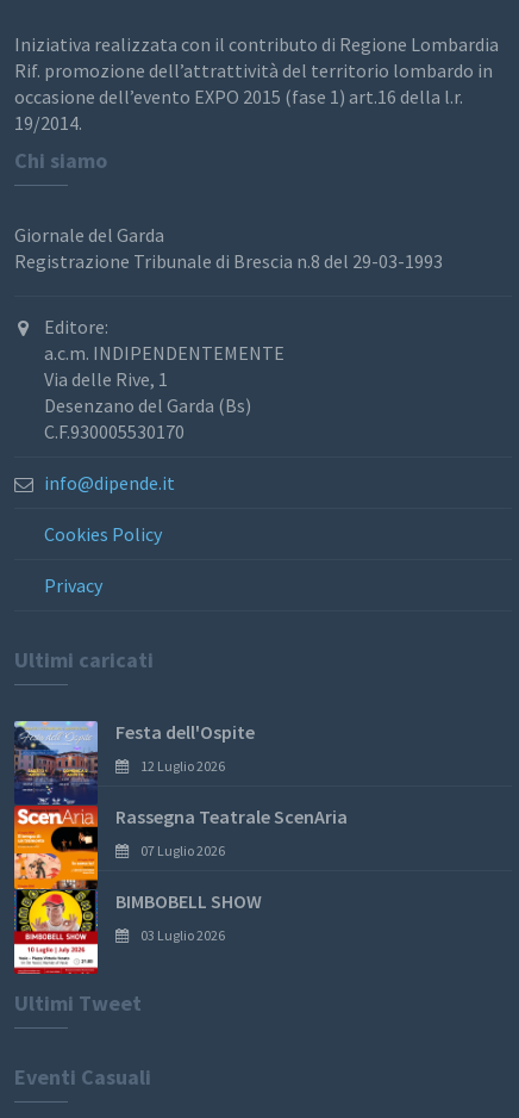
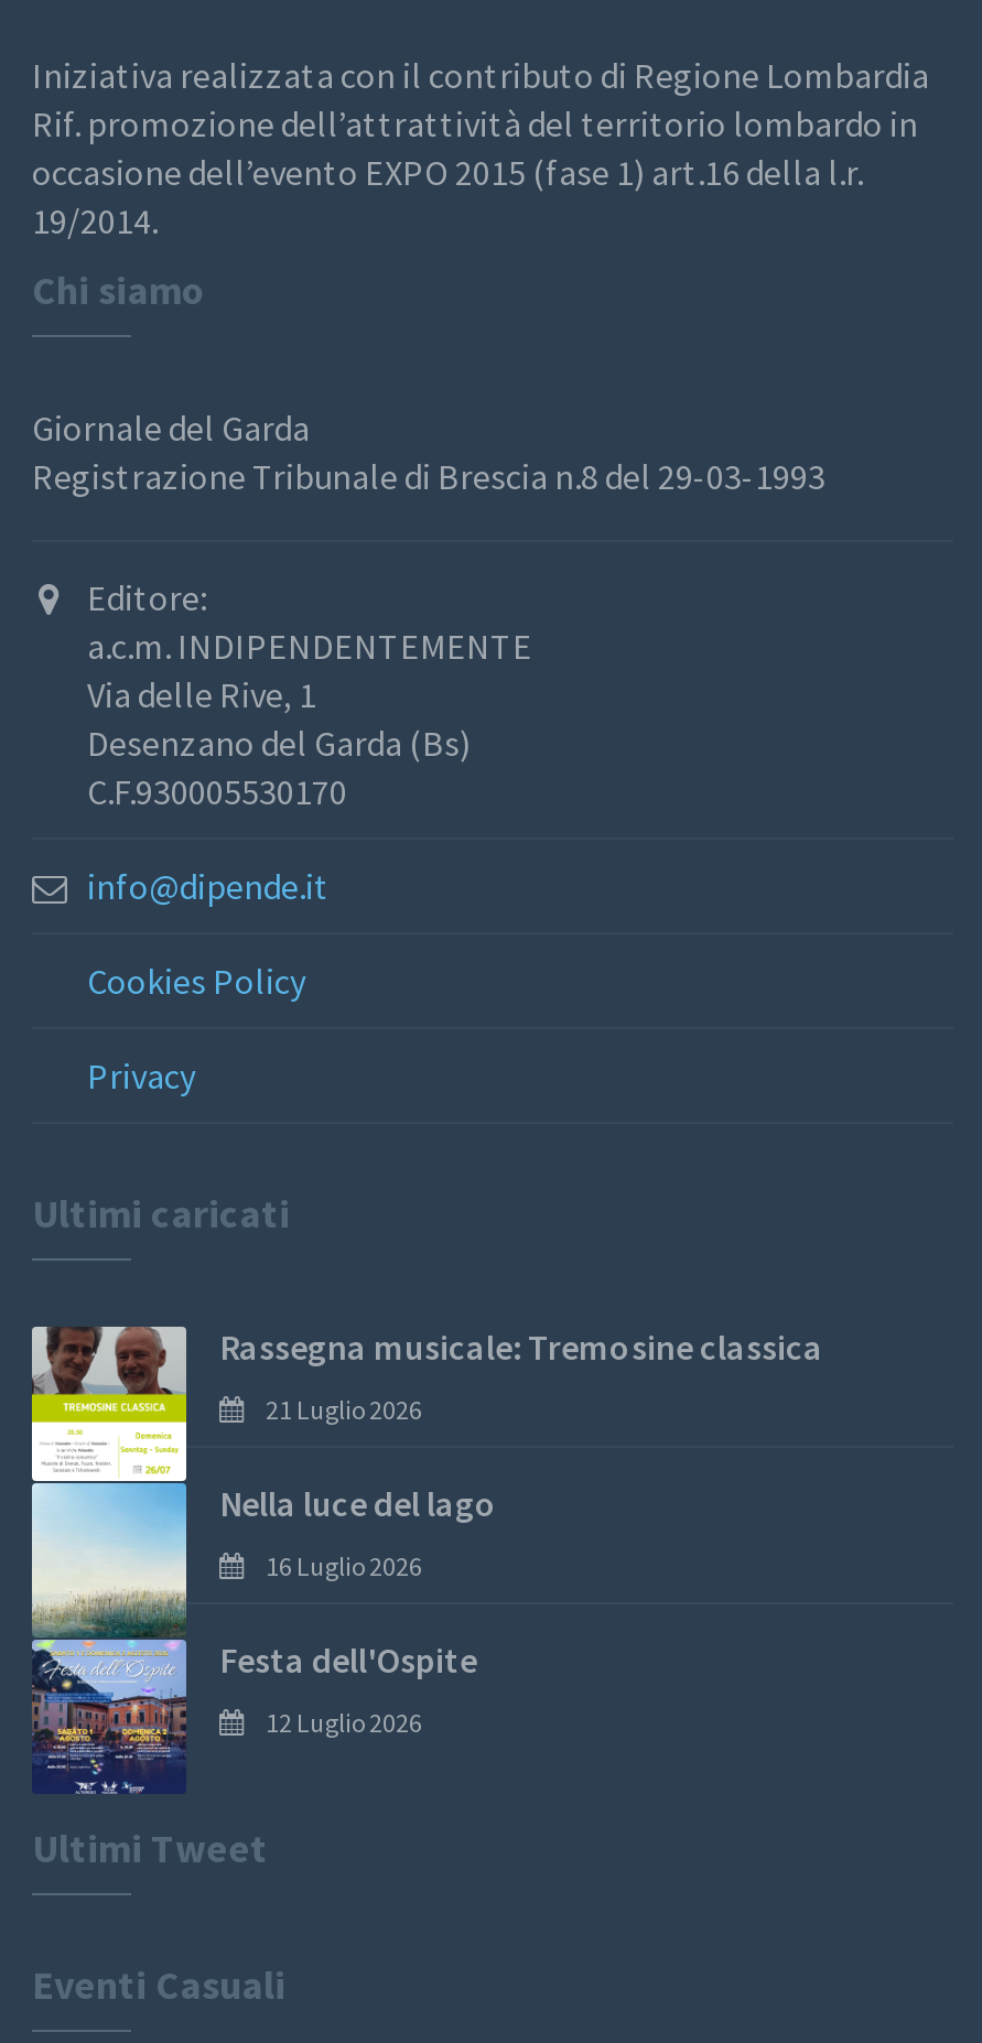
+ Rassegna musicale: Tremosine classica
+ 21 Luglio 2026
+ Nella luce del lago
+ 16 Luglio 2026

moved down: Festa dell'Ospite | 12 Luglio 2026

- [image]
+ [image]

- Rassegna Teatrale ScenAria
- 07 Luglio 2026
- BIMBOBELL SHOW
- 03 Luglio 2026
